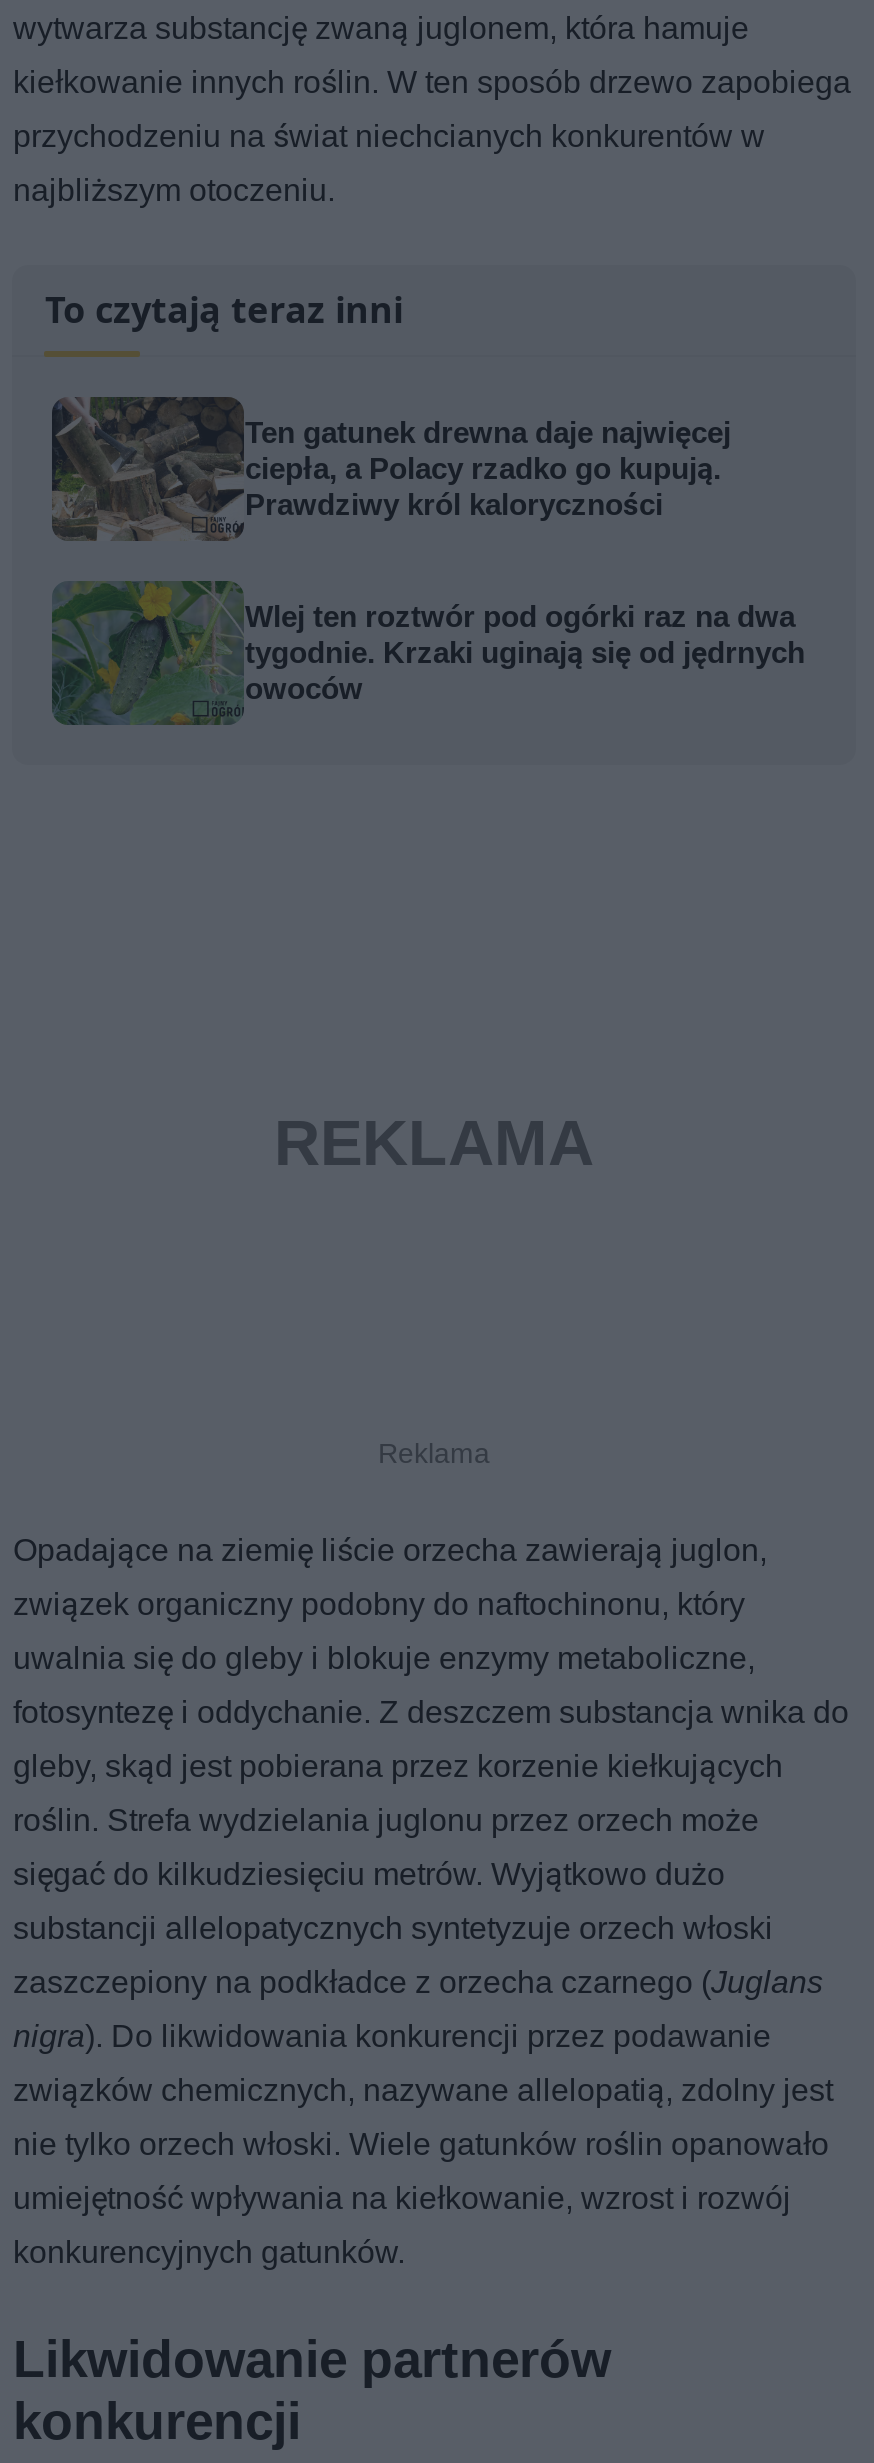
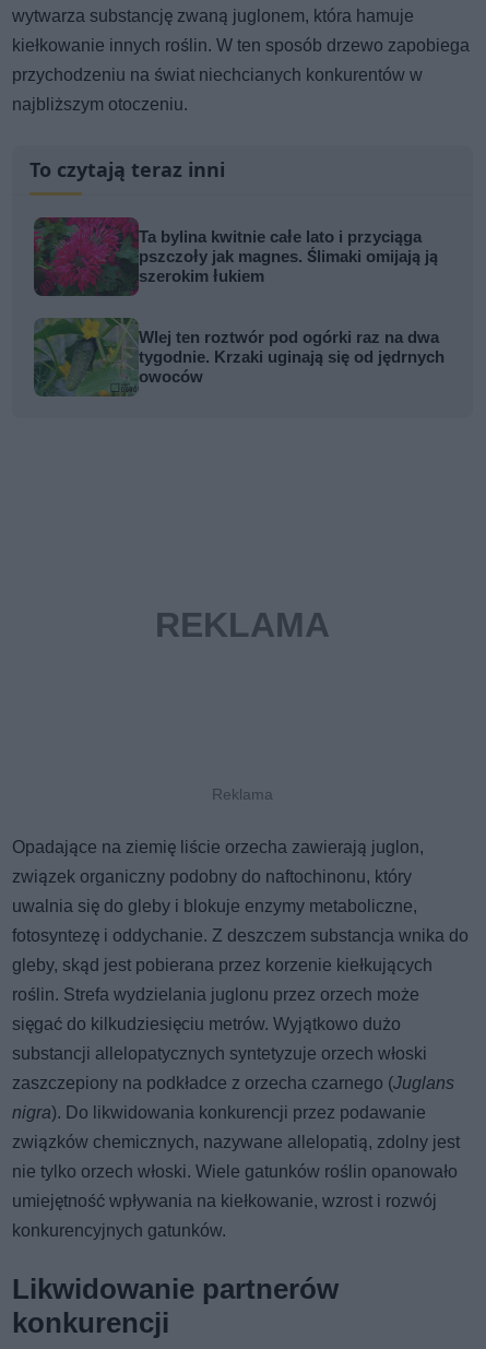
- [image]
- Ten gatunek drewna daje najwięcej
- ciepła, a Polacy rzadko go kupują.
- Prawdziwy król kaloryczności
+ [image]
+ Ta bylina kwitnie całe lato i przyciąga
+ pszczoły jak magnes. Ślimaki omijają ją
+ szerokim łukiem
